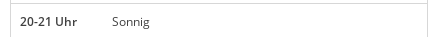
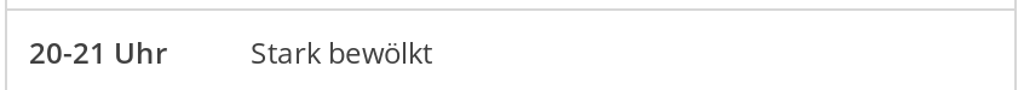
- Sonnig
+ Stark bewölkt
